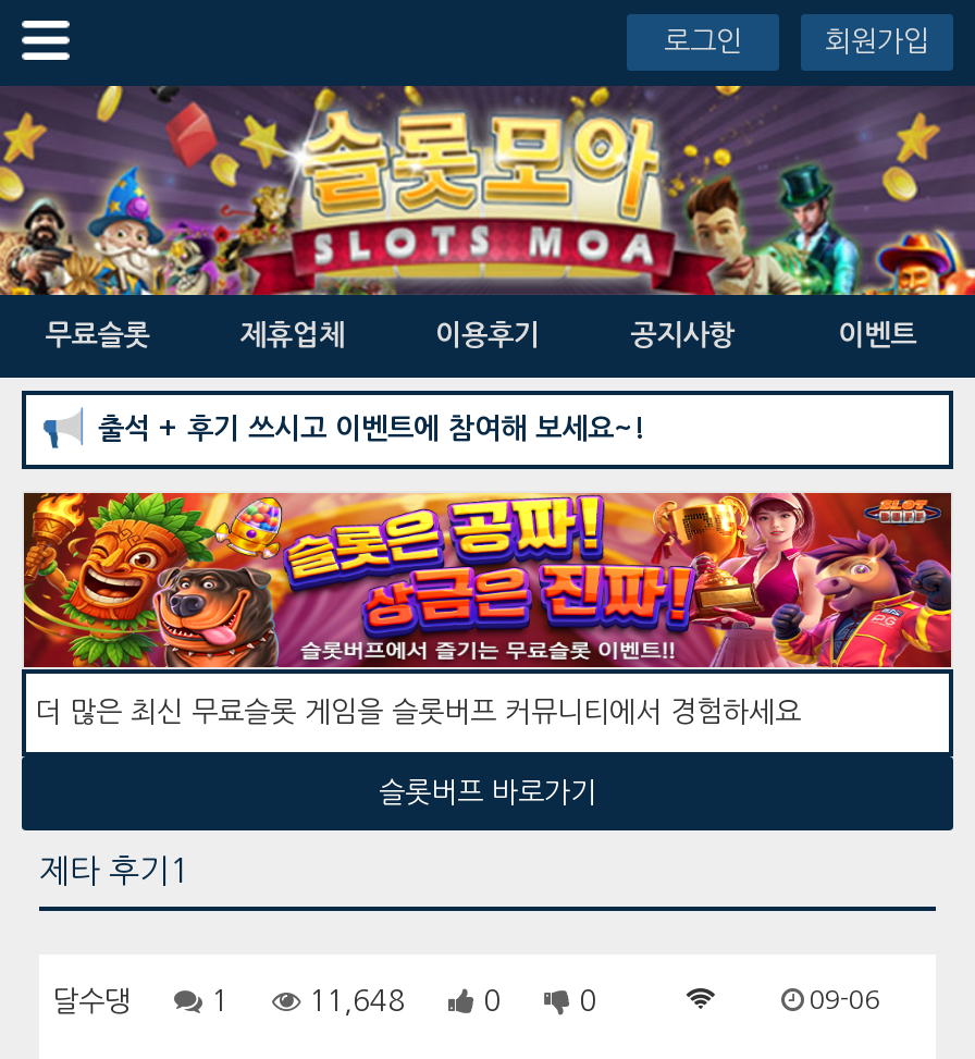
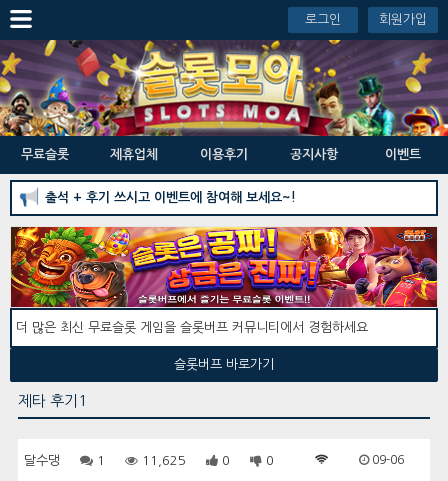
- 11,648
+ 11,625
